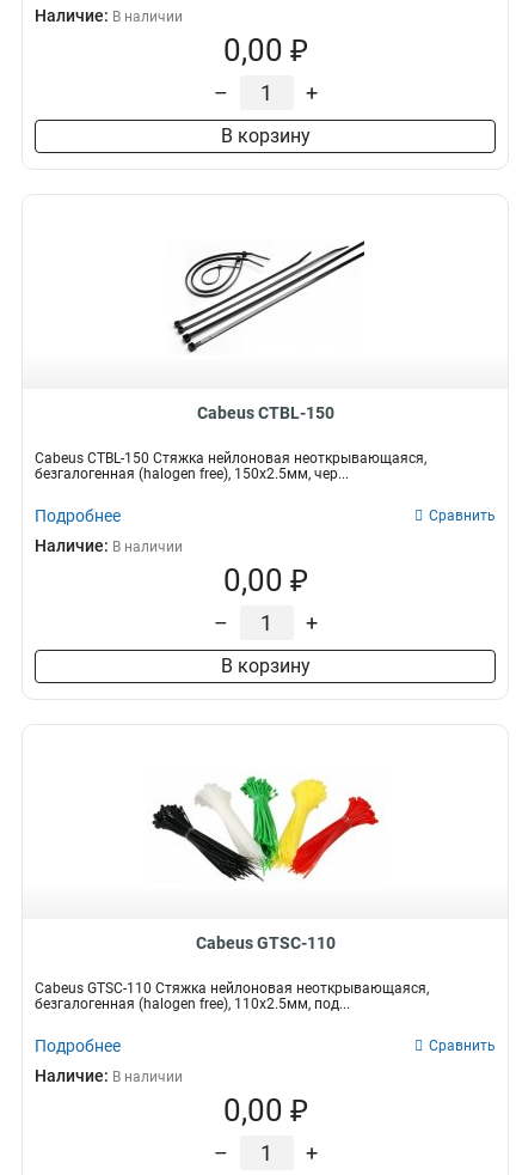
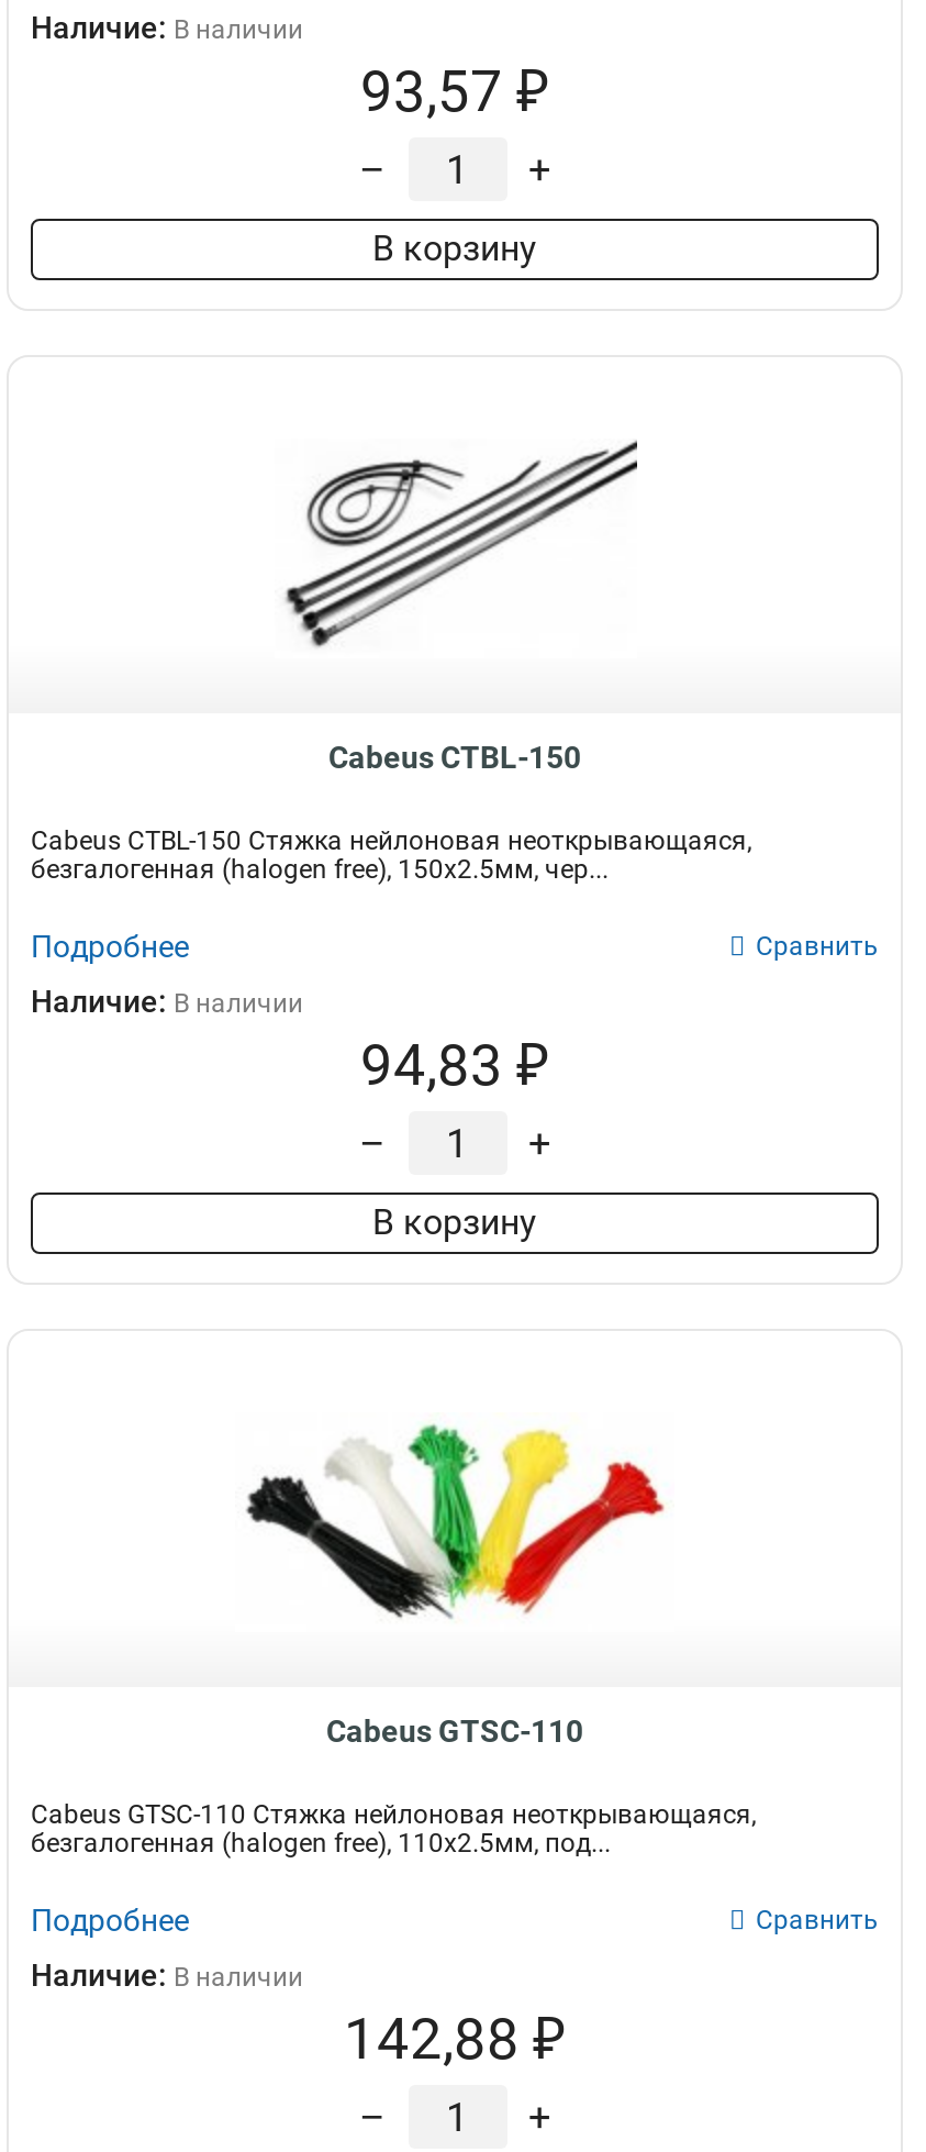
- 0,00 ₽
+ 93,57 ₽

- 0,00 ₽
+ 94,83 ₽

- 0,00 ₽
+ 142,88 ₽
